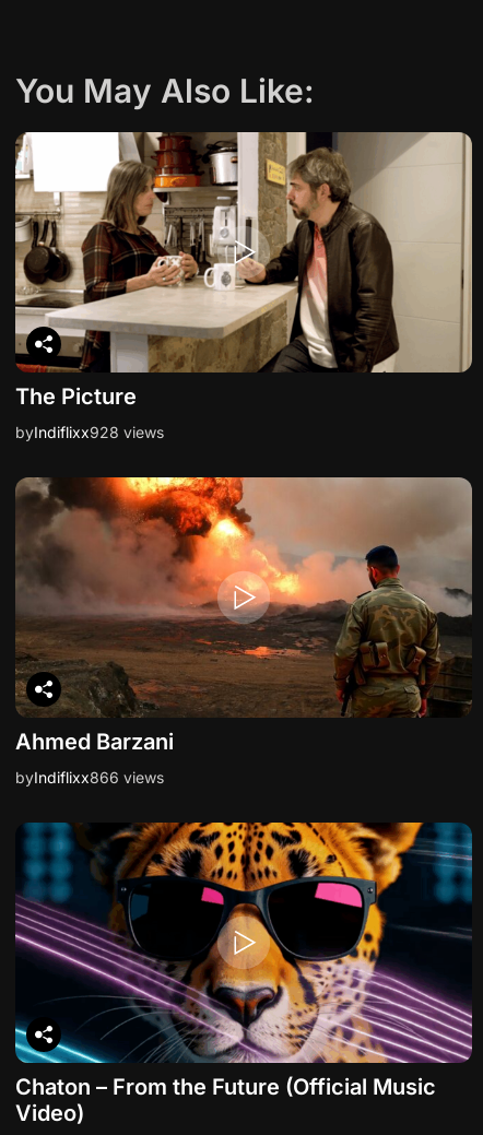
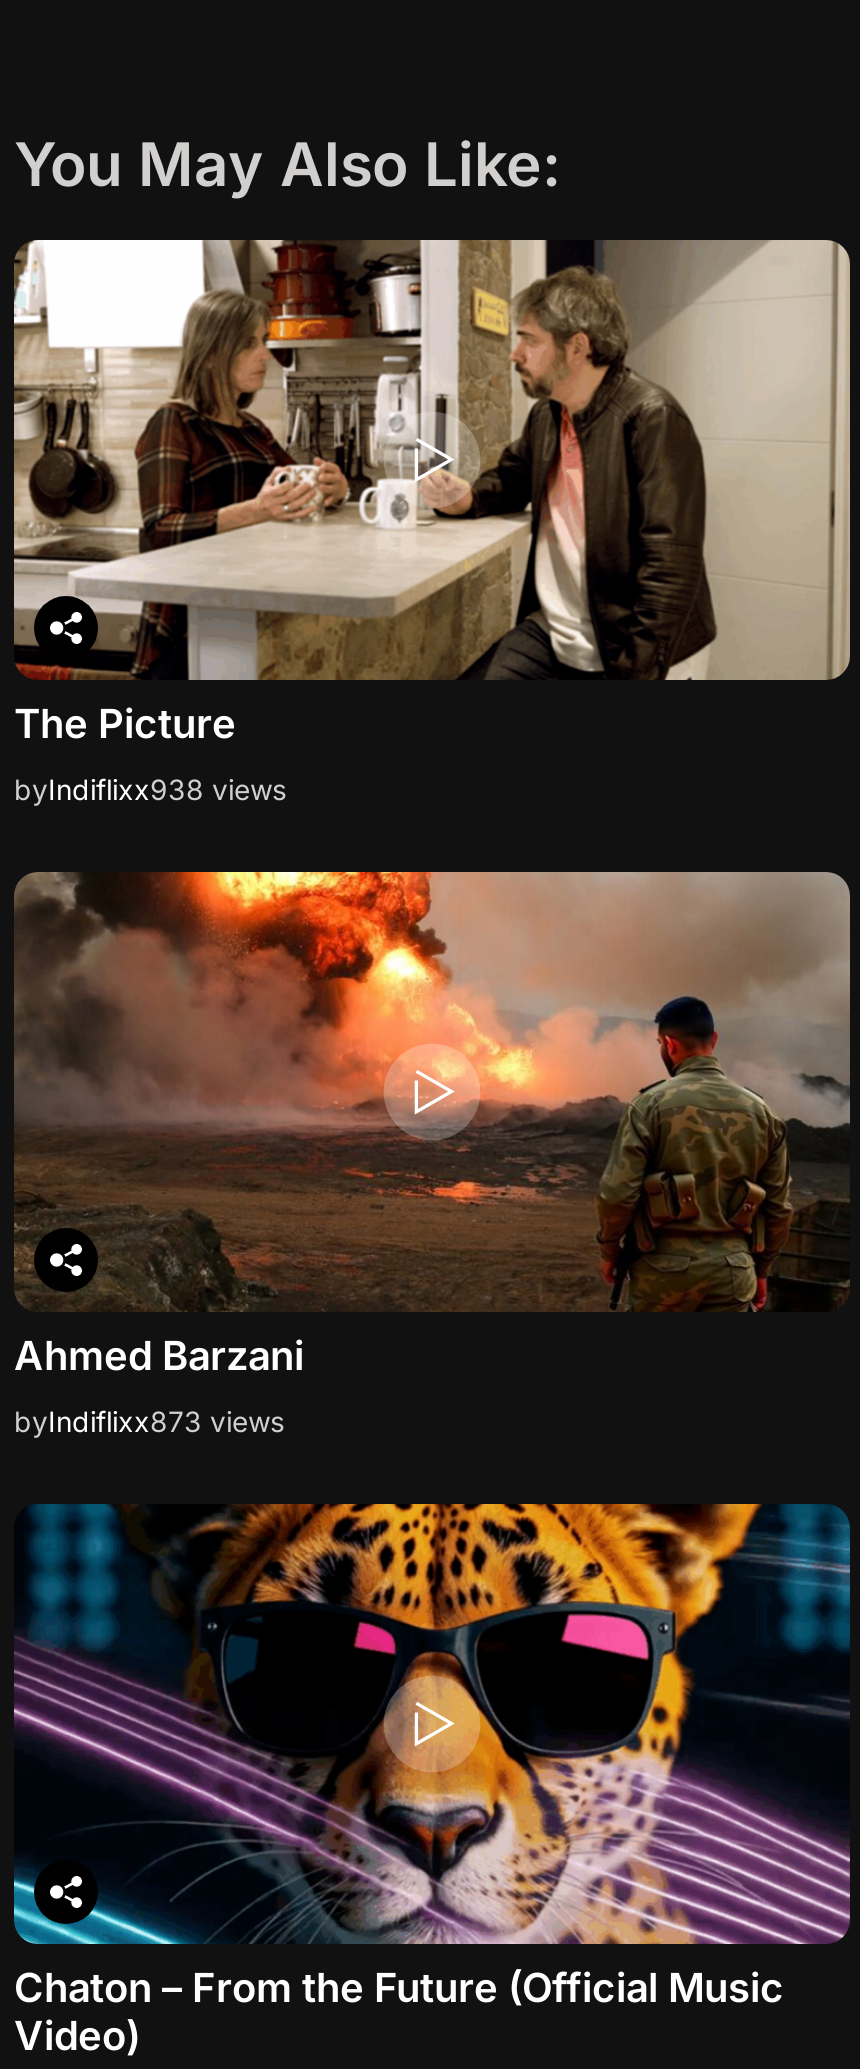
- byIndiflixx928 views
+ byIndiflixx938 views

- byIndiflixx866 views
+ byIndiflixx873 views
